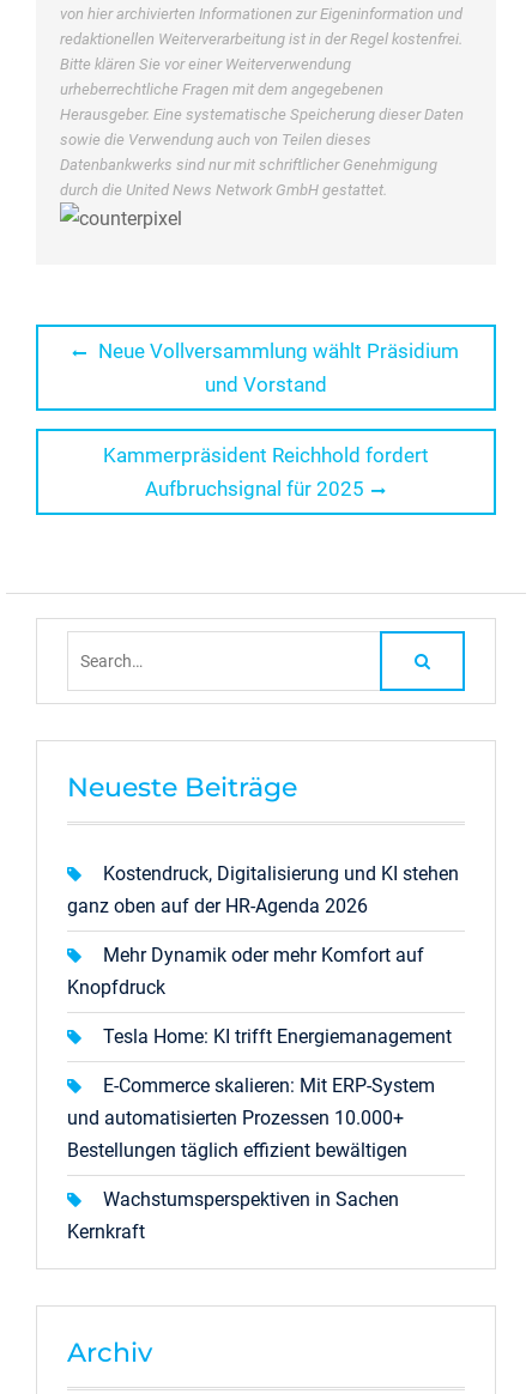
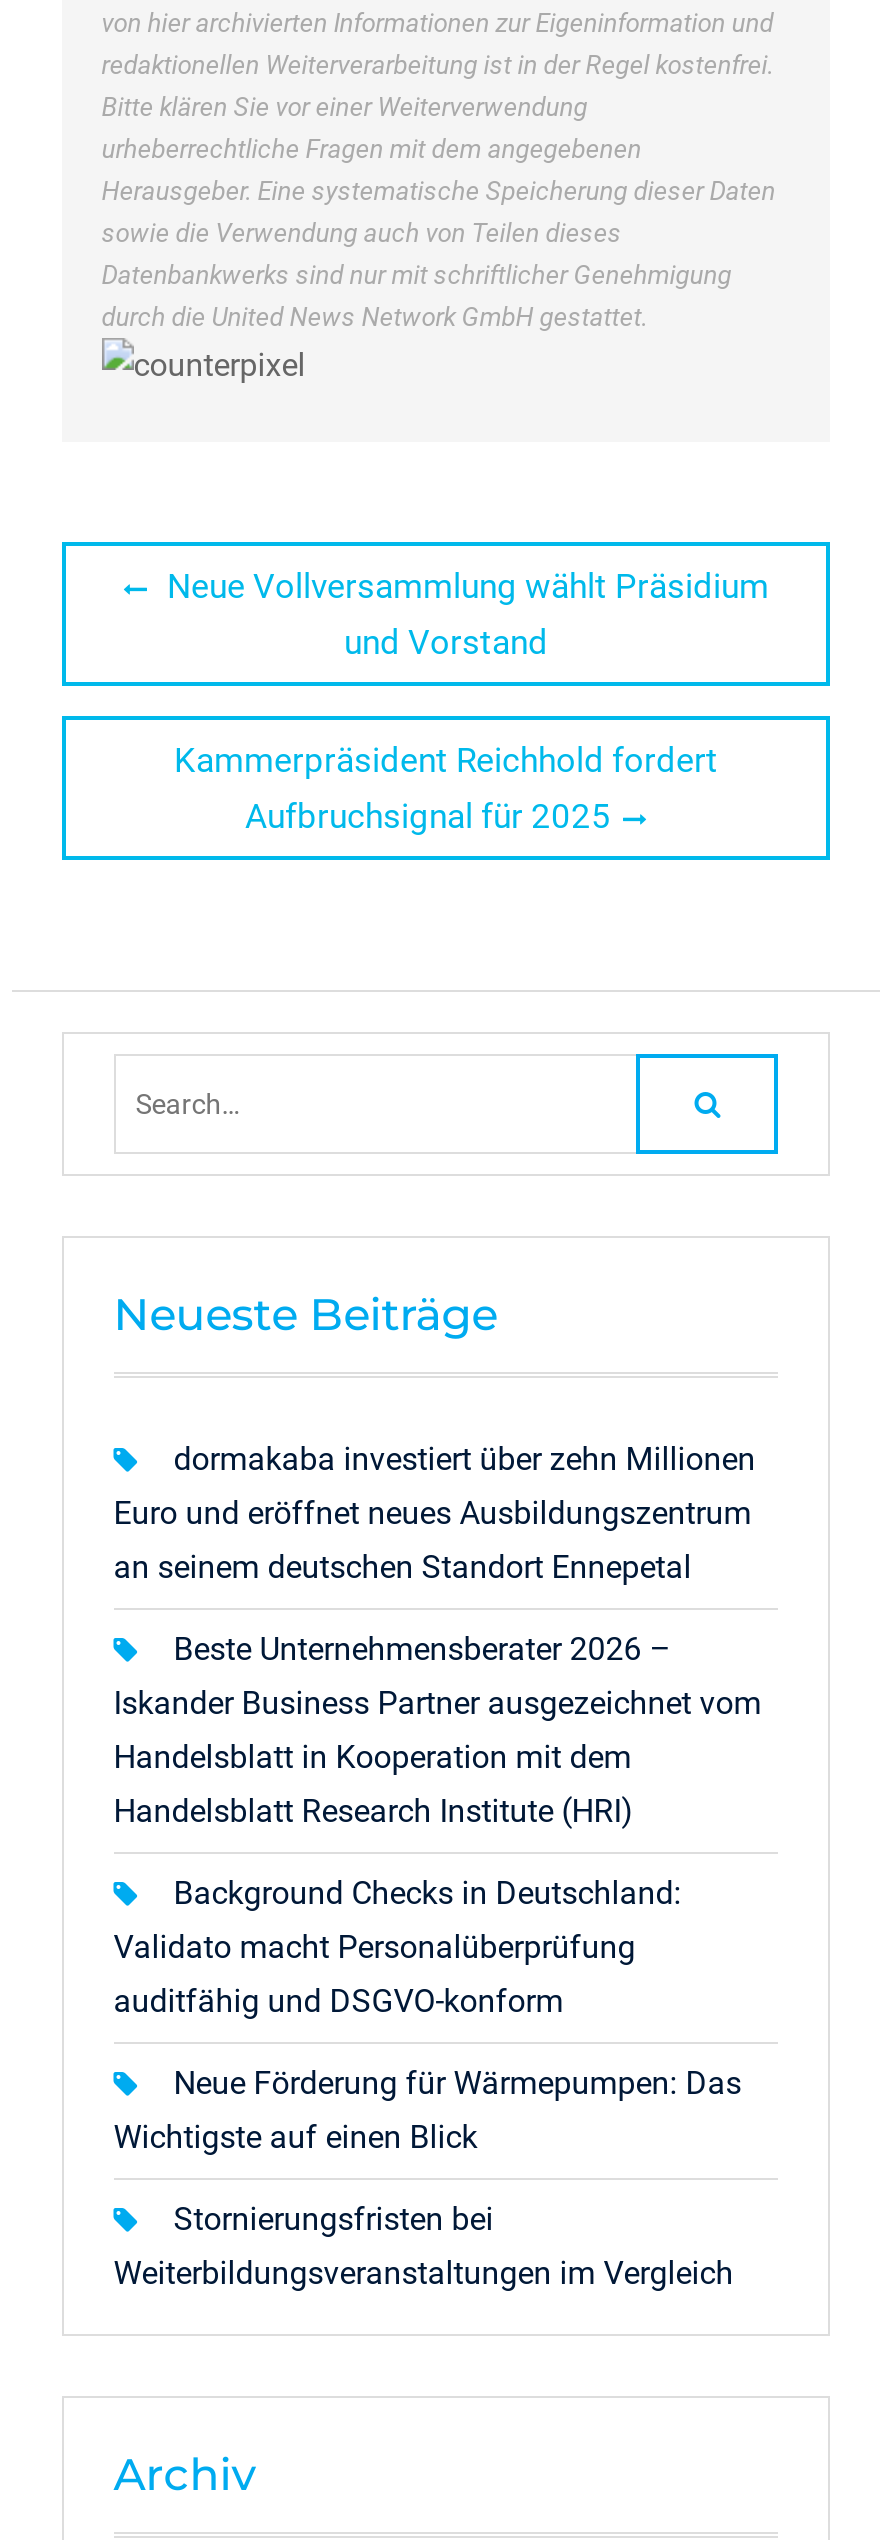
- Kostendruck, Digitalisierung und KI stehen
- ganz oben auf der HR-Agenda 2026
+ dormakaba investiert über zehn Millionen
+ Euro und eröffnet neues Ausbildungszentrum
+ an seinem deutschen Standort Ennepetal

- Mehr Dynamik oder mehr Komfort auf
- Knopfdruck
+ Beste Unternehmensberater 2026 –
+ Iskander Business Partner ausgezeichnet vom
+ Handelsblatt in Kooperation mit dem
+ Handelsblatt Research Institute (HRI)

- Tesla Home: KI trifft Energiemanagement
+ Background Checks in Deutschland:
+ Validato macht Personalüberprüfung
+ auditfähig und DSGVO-konform

- E-Commerce skalieren: Mit ERP-System
- und automatisierten Prozessen 10.000+
- Bestellungen täglich effizient bewältigen
+ Neue Förderung für Wärmepumpen: Das
+ Wichtigste auf einen Blick

- Wachstumsperspektiven in Sachen
- Kernkraft
+ Stornierungsfristen bei
+ Weiterbildungsveranstaltungen im Vergleich
